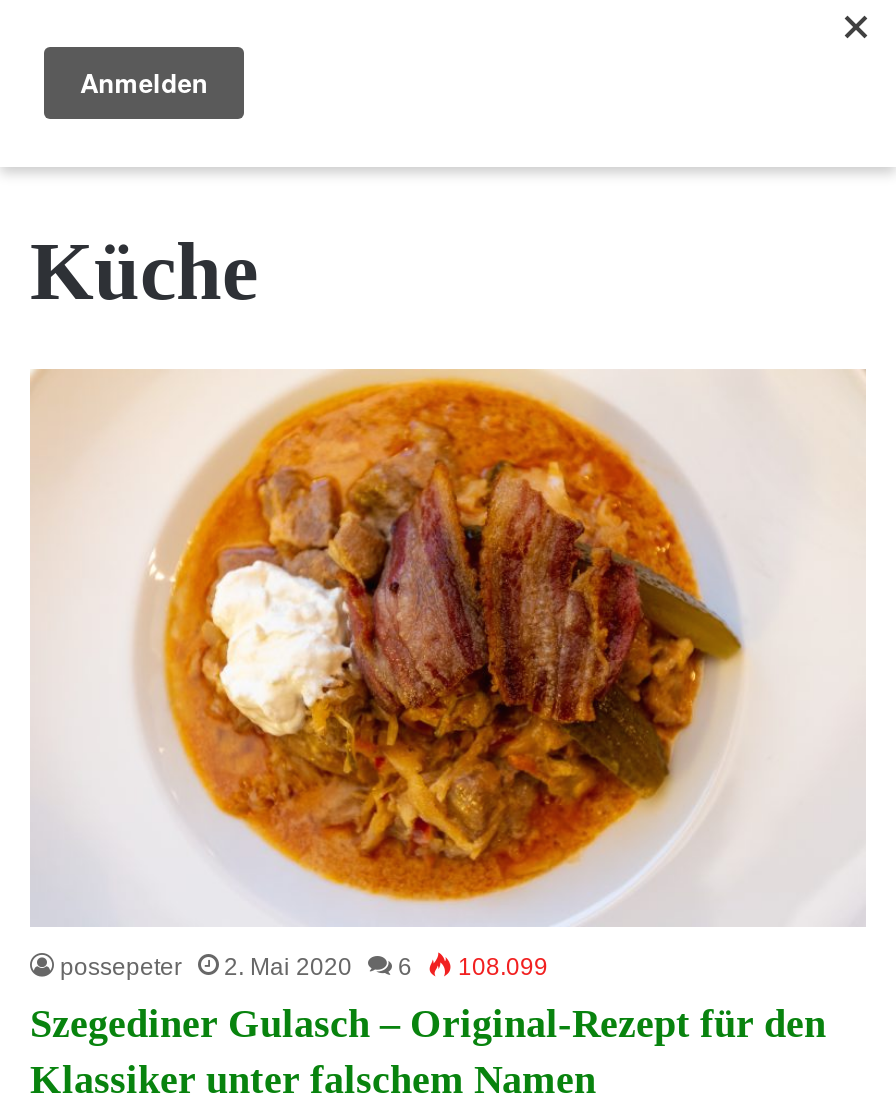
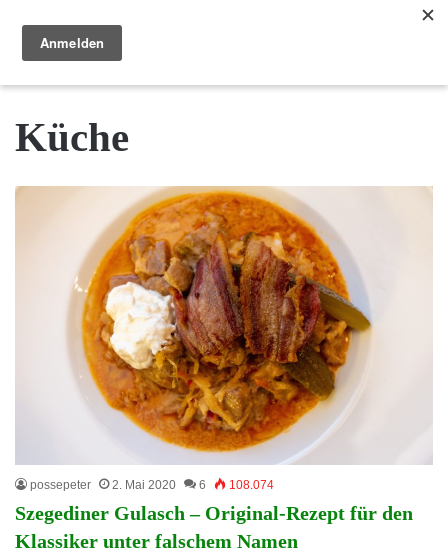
- possepeter 2. Mai 2020 6 108.099
+ possepeter 2. Mai 2020 6 108.074
